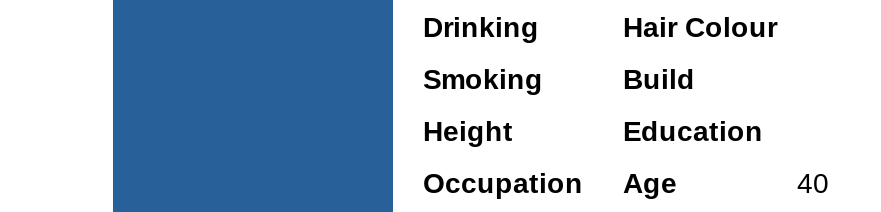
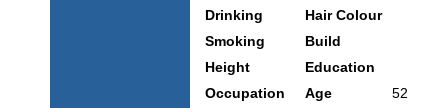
- 40
+ 52
